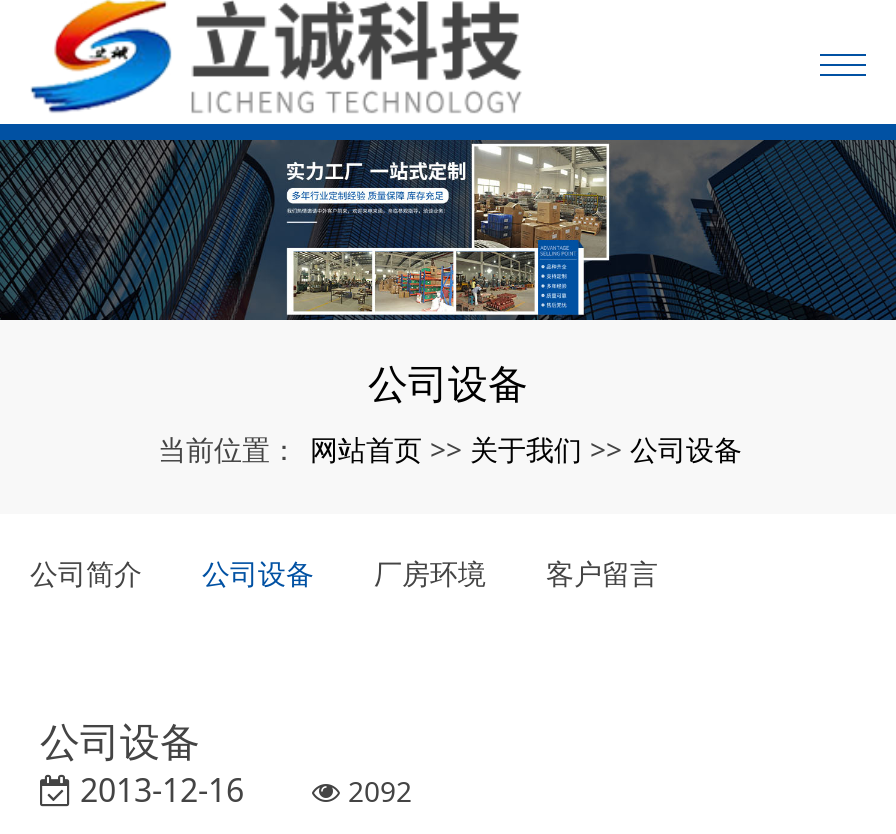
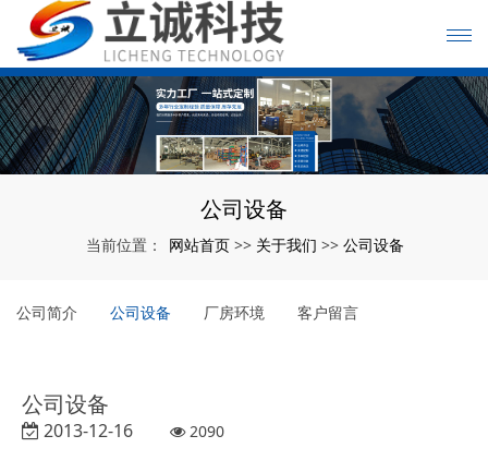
- 2092
+ 2090
